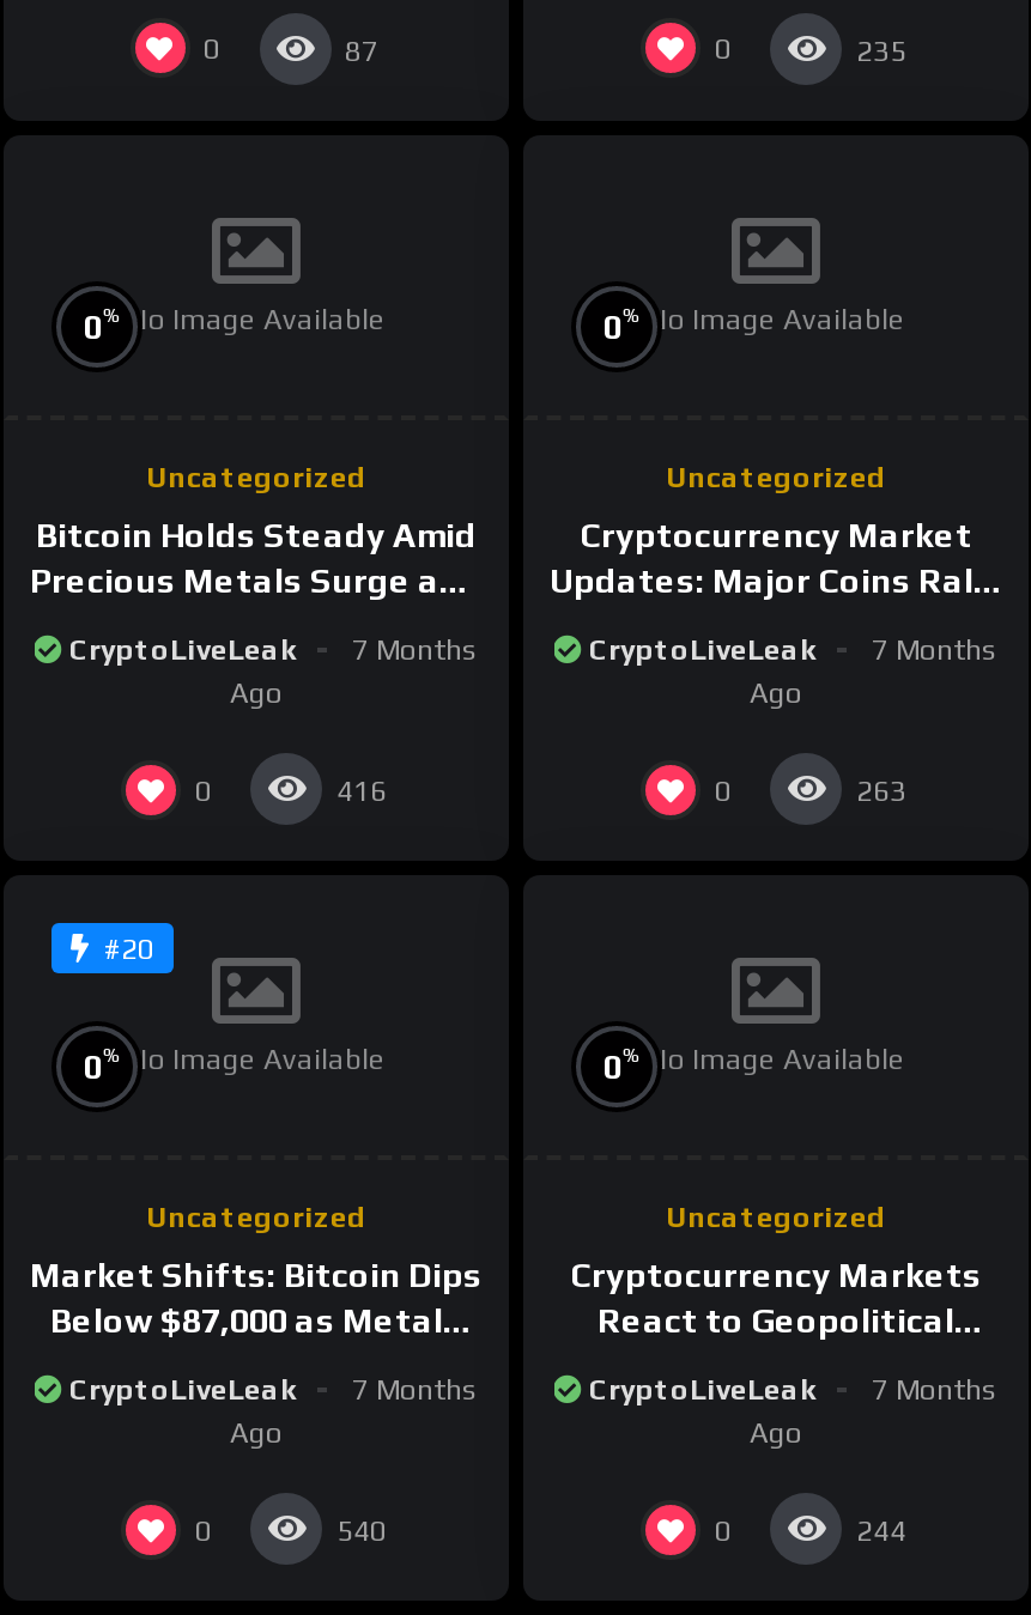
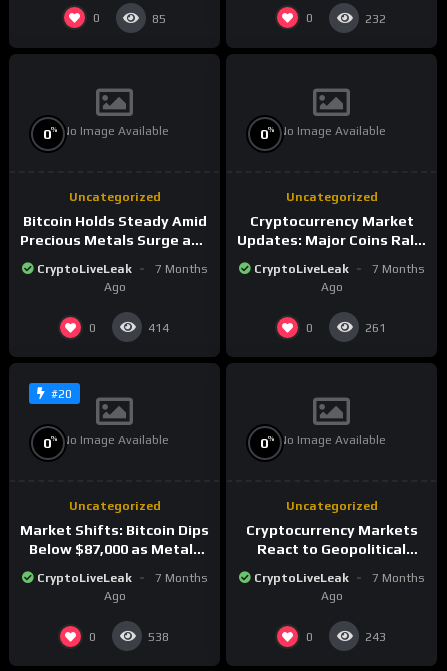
- 87
+ 85

- 235
+ 232

- 416
+ 414

- 263
+ 261

- 540
+ 538

- 244
+ 243
